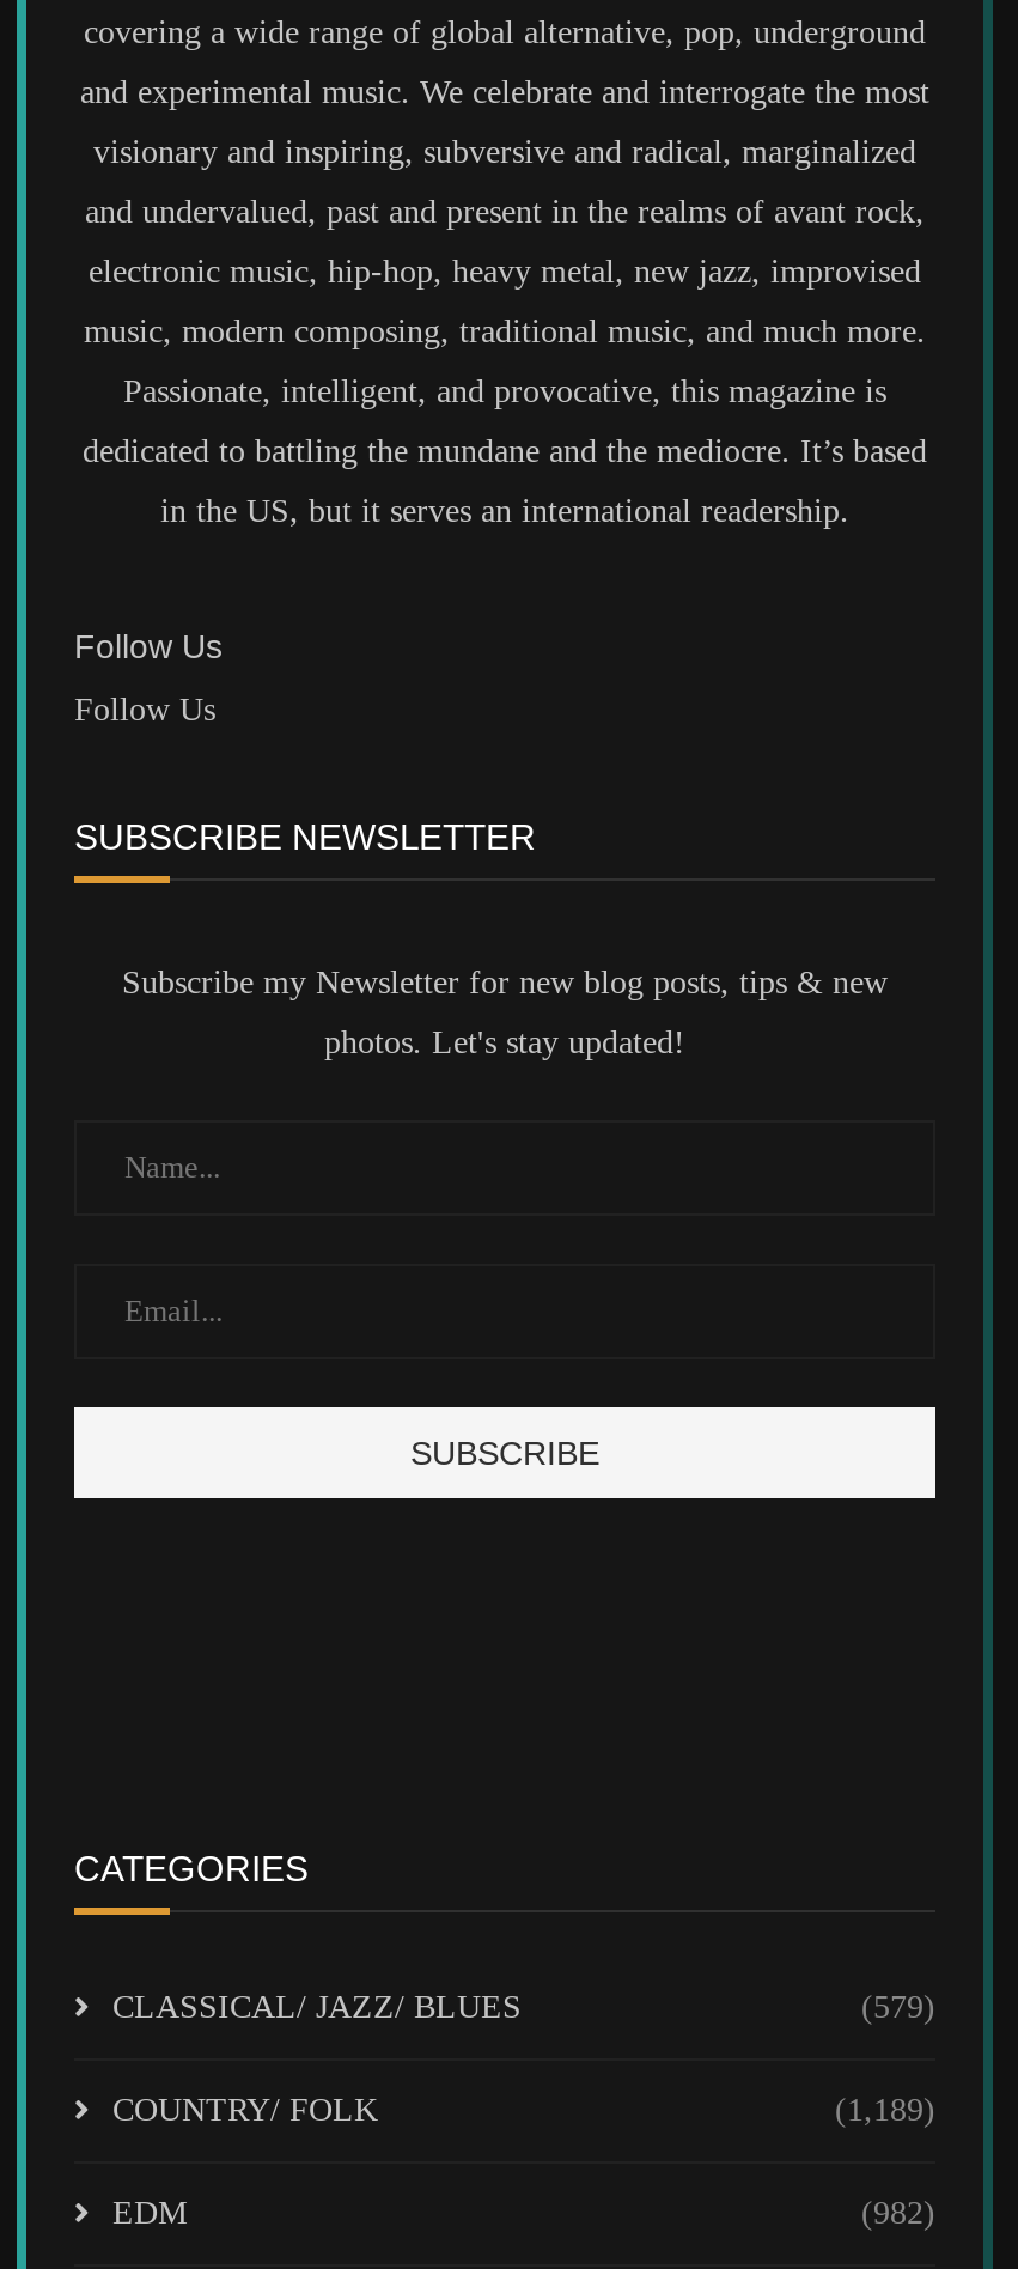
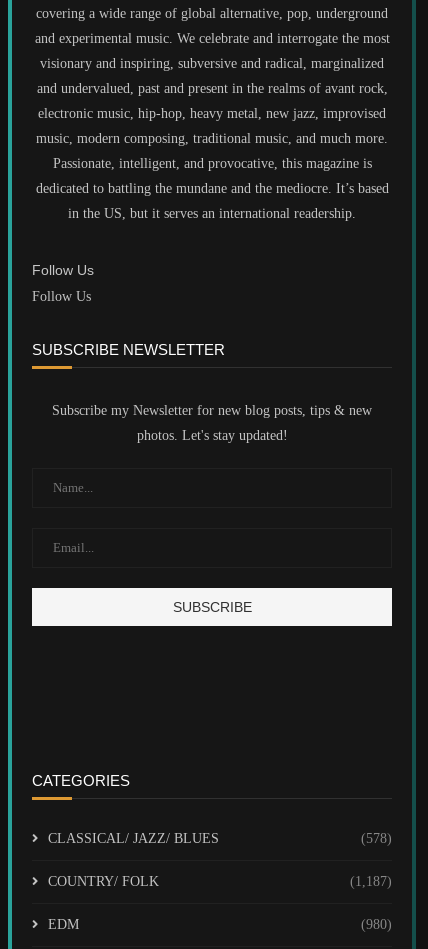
- (579)
+ (578)

- (1,189)
+ (1,187)

- (982)
+ (980)
